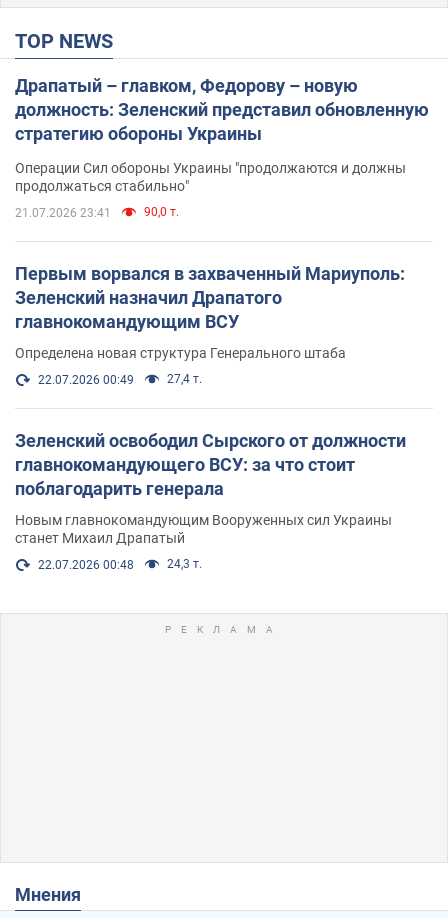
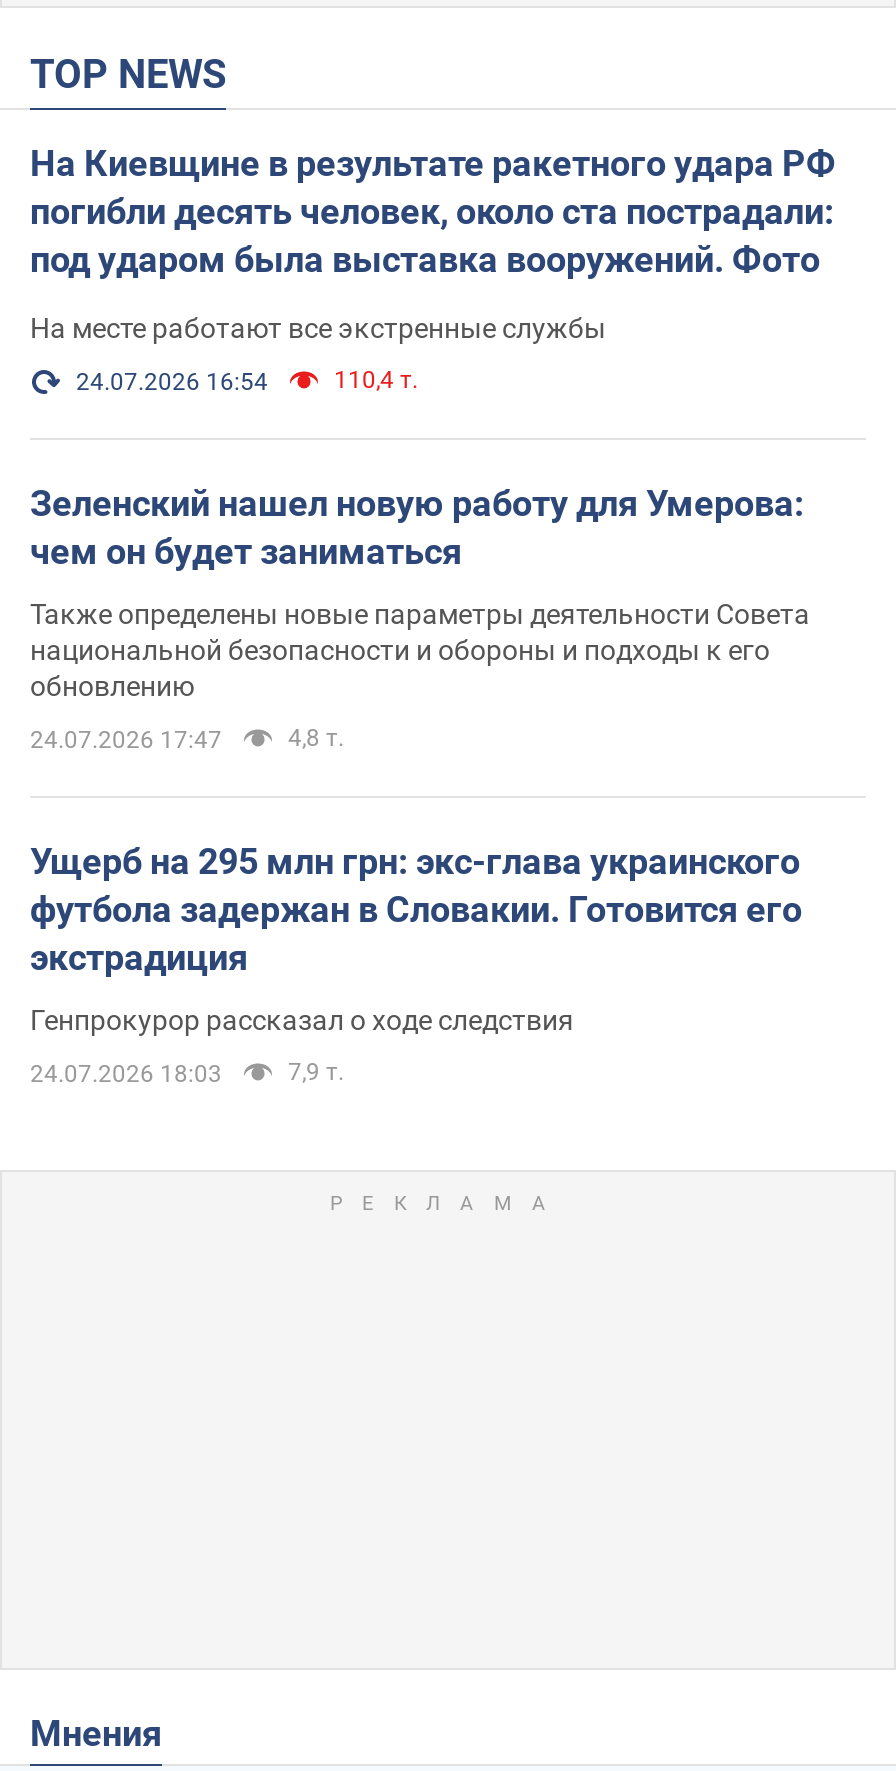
- Драпатый – главком, Федорову – новую
- должность: Зеленский представил обновленную
- стратегию обороны Украины
+ На Киевщине в результате ракетного удара РФ
+ погибли десять человек, около ста пострадали:
+ под ударом была выставка вооружений. Фото

- Операции Сил обороны Украины "продолжаются и должны
- продолжаться стабильно"
+ На месте работают все экстренные службы

- 21.07.2026 23:41
- 90,0 т.
+ 24.07.2026 16:54
+ 110,4 т.

- Первым ворвался в захваченный Мариуполь:
- Зеленский назначил Драпатого
- главнокомандующим ВСУ
+ Зеленский нашел новую работу для Умерова:
+ чем он будет заниматься

- Определена новая структура Генерального штаба
+ Также определены новые параметры деятельности Совета
+ национальной безопасности и обороны и подходы к его
+ обновлению

- 22.07.2026 00:49
- 27,4 т.
+ 24.07.2026 17:47
+ 4,8 т.

- Зеленский освободил Сырского от должности
- главнокомандующего ВСУ: за что стоит
- поблагодарить генерала
+ Ущерб на 295 млн грн: экс-глава украинского
+ футбола задержан в Словакии. Готовится его
+ экстрадиция

- Новым главнокомандующим Вооруженных сил Украины
- станет Михаил Драпатый
+ Генпрокурор рассказал о ходе следствия

- 22.07.2026 00:48
- 24,3 т.
+ 24.07.2026 18:03
+ 7,9 т.
